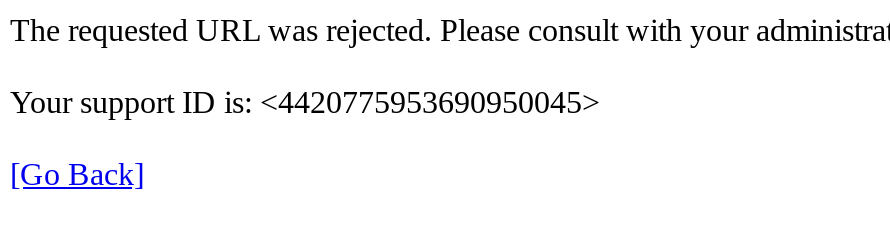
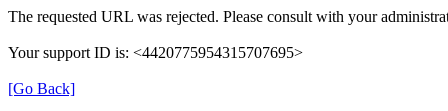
- Your support ID is: <4420775953690950045>
+ Your support ID is: <4420775954315707695>
